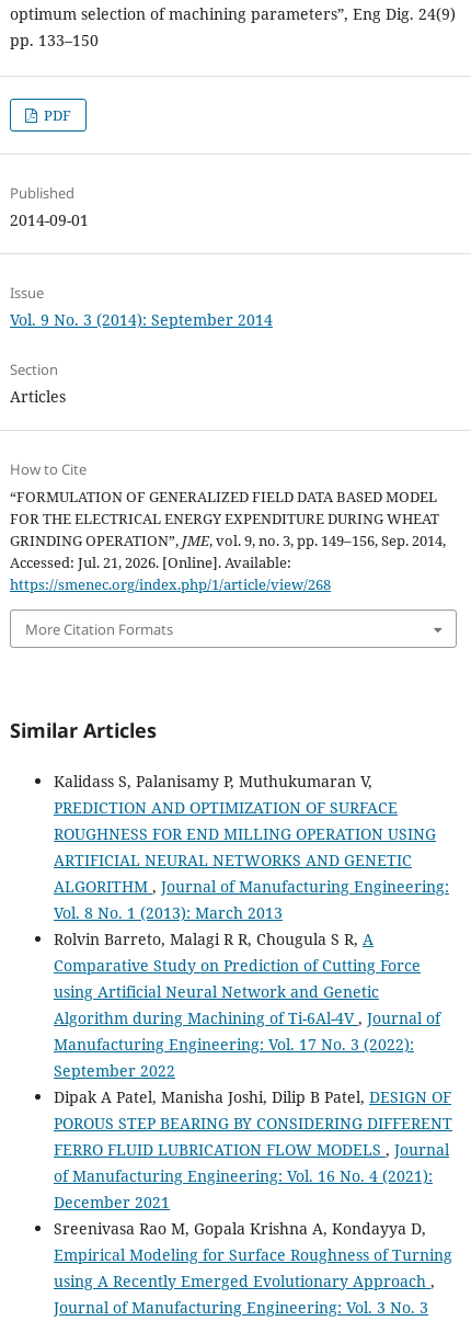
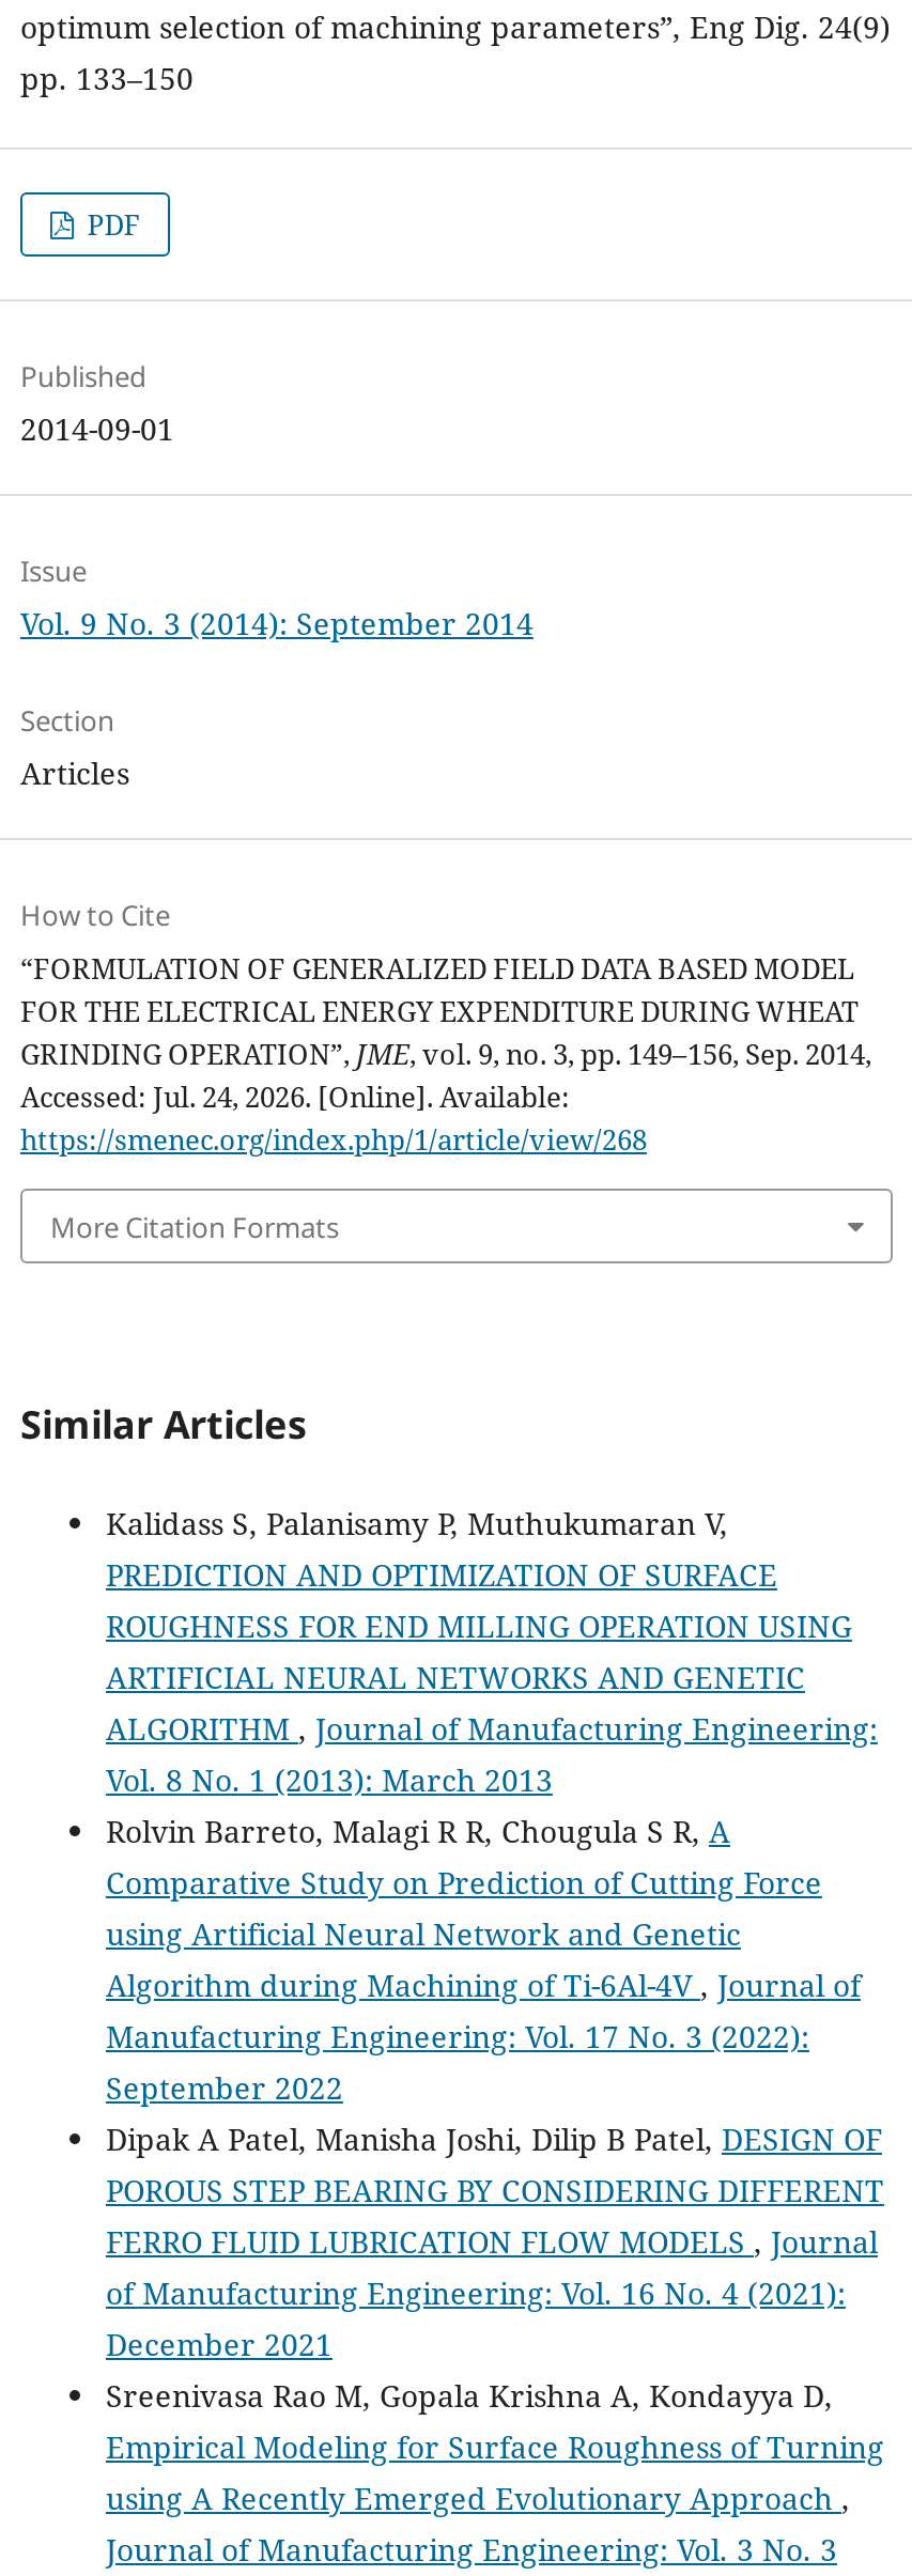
- Accessed: Jul. 21, 2026. [Online]. Available:
+ Accessed: Jul. 24, 2026. [Online]. Available:
